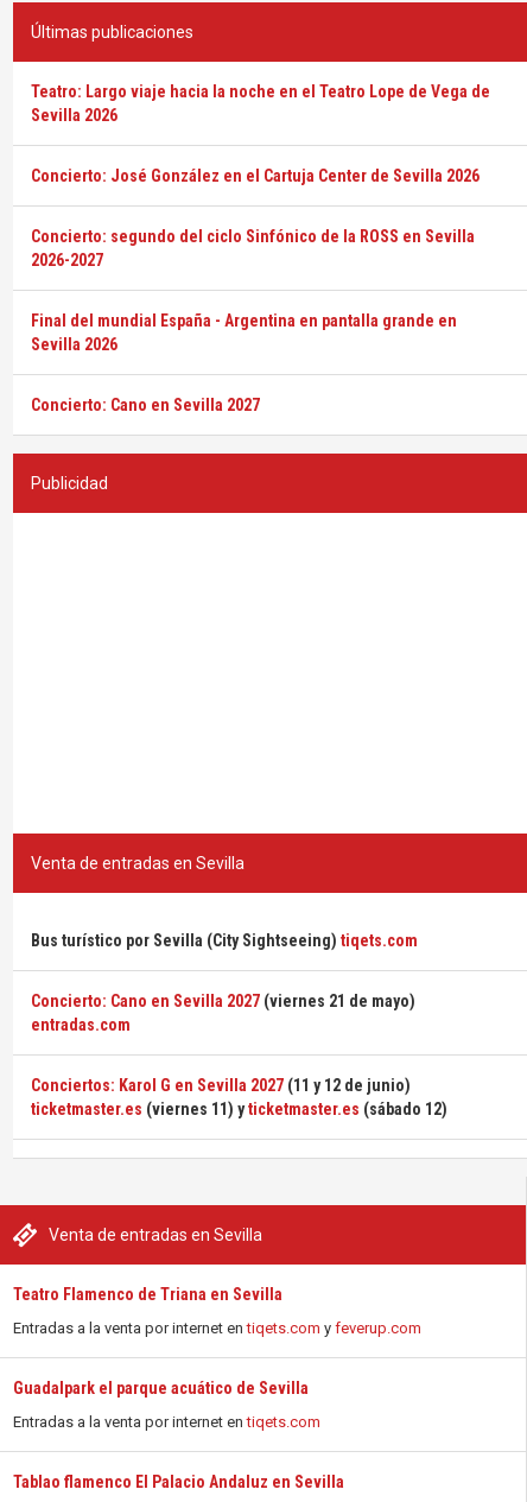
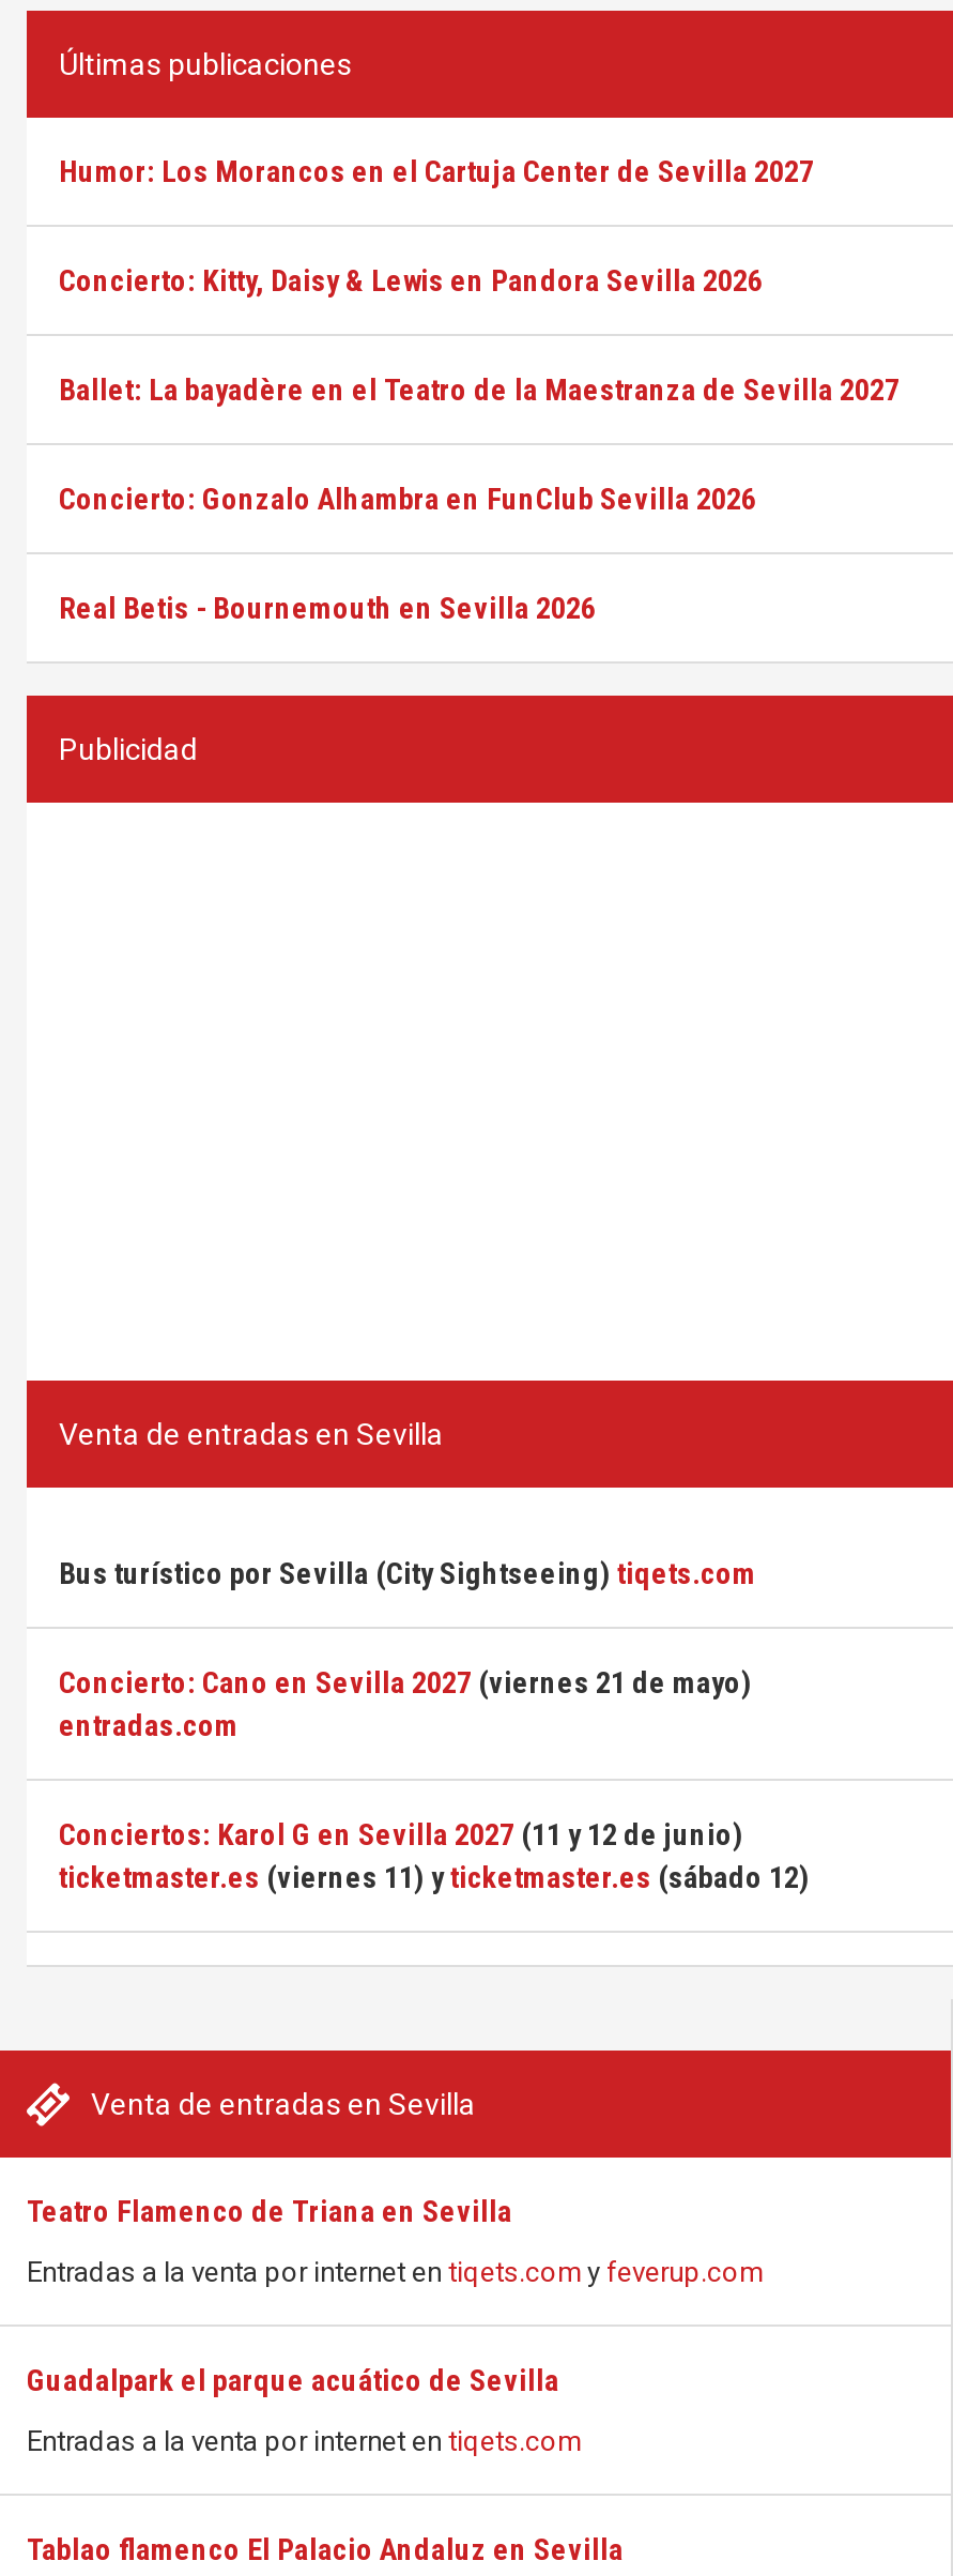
- Teatro: Largo viaje hacia la noche en el Teatro Lope de Vega de
- Sevilla 2026
+ Humor: Los Morancos en el Cartuja Center de Sevilla 2027

- Concierto: José González en el Cartuja Center de Sevilla 2026
+ Concierto: Kitty, Daisy & Lewis en Pandora Sevilla 2026

- Concierto: segundo del ciclo Sinfónico de la ROSS en Sevilla
- 2026-2027
+ Ballet: La bayadère en el Teatro de la Maestranza de Sevilla 2027

- Final del mundial España - Argentina en pantalla grande en
- Sevilla 2026
+ Concierto: Gonzalo Alhambra en FunClub Sevilla 2026

- Concierto: Cano en Sevilla 2027
+ Real Betis - Bournemouth en Sevilla 2026
